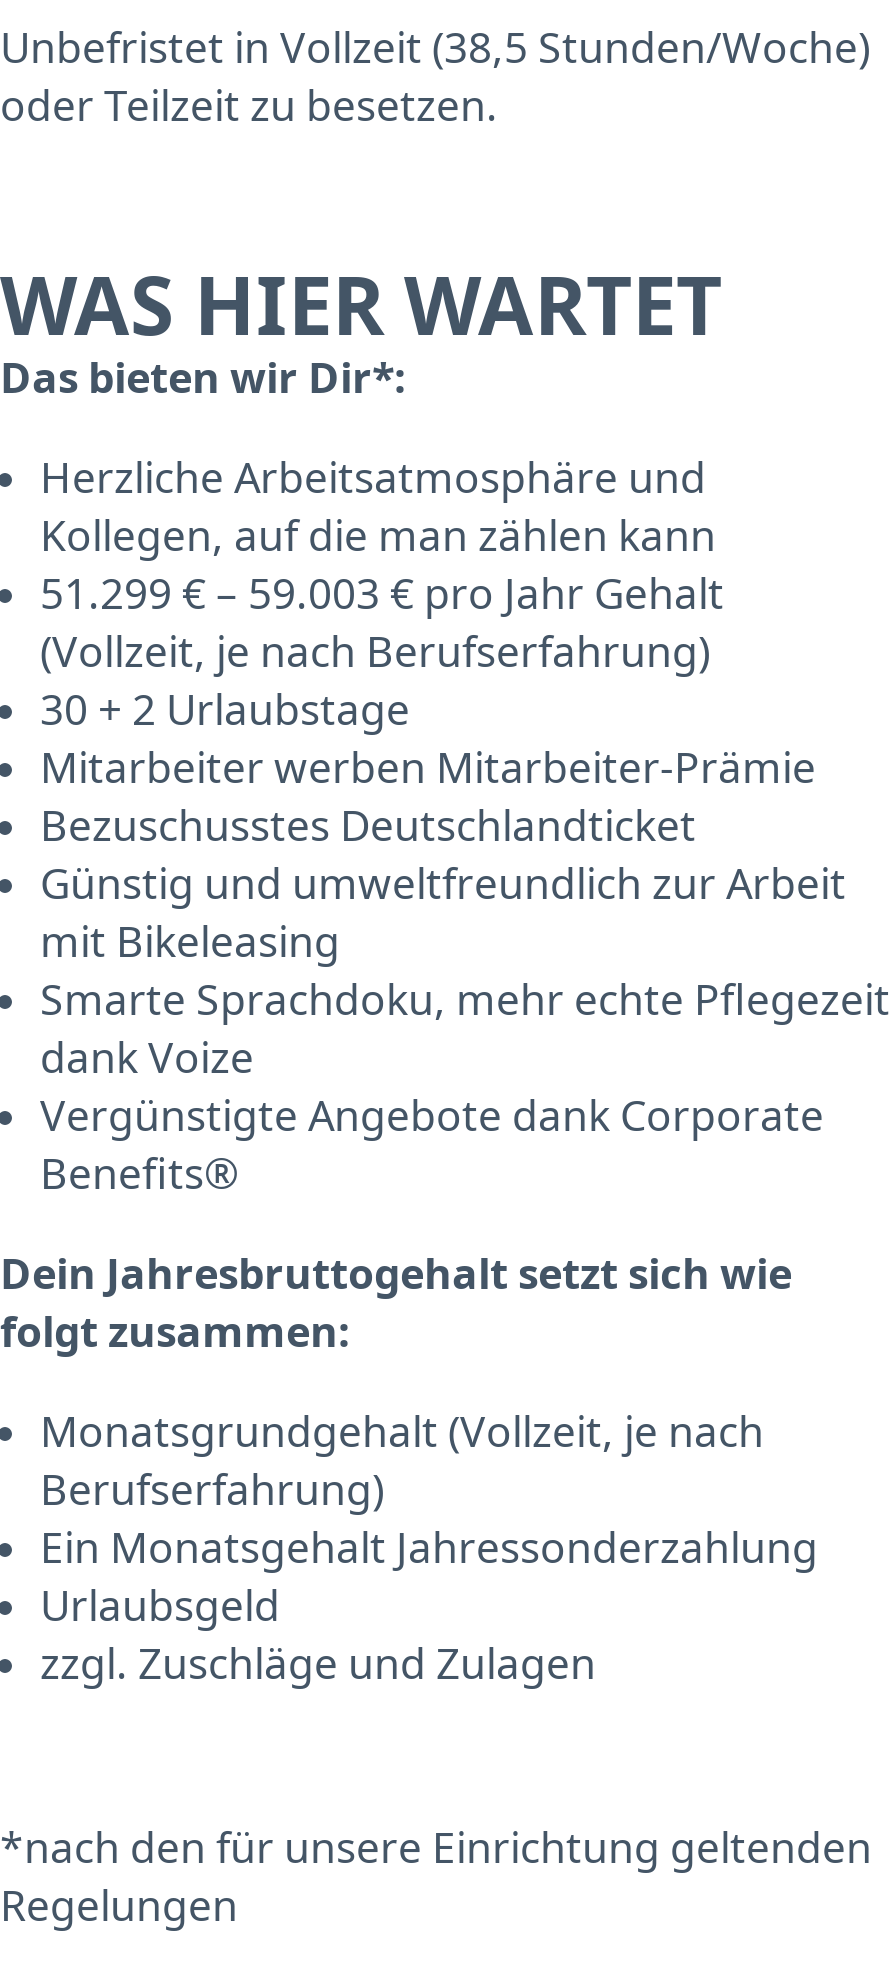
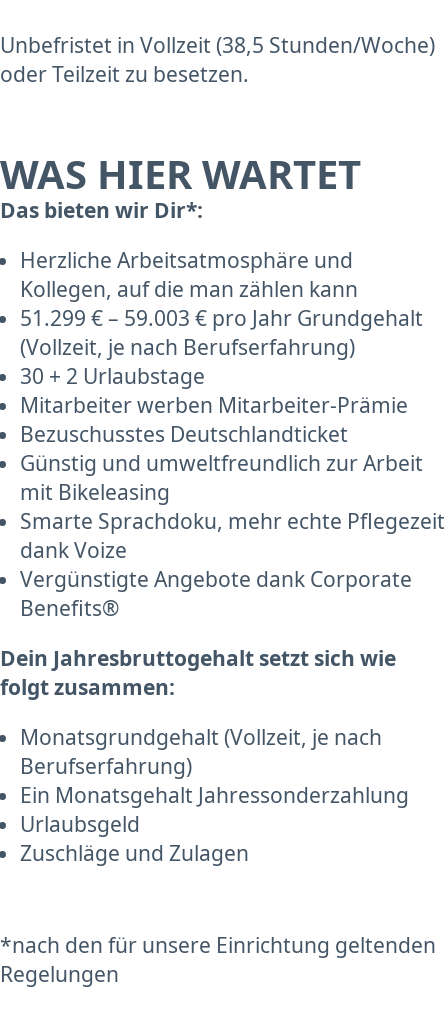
- 51.299 € – 59.003 € pro Jahr Gehalt
+ 51.299 € – 59.003 € pro Jahr Grundgehalt

- zzgl. Zuschläge und Zulagen
+ Zuschläge und Zulagen
